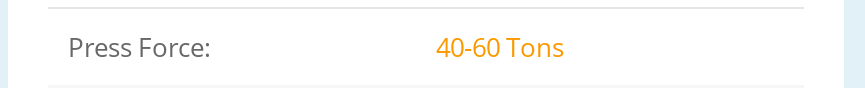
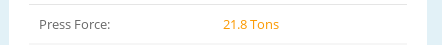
- 40-60 Tons
+ 21.8 Tons
